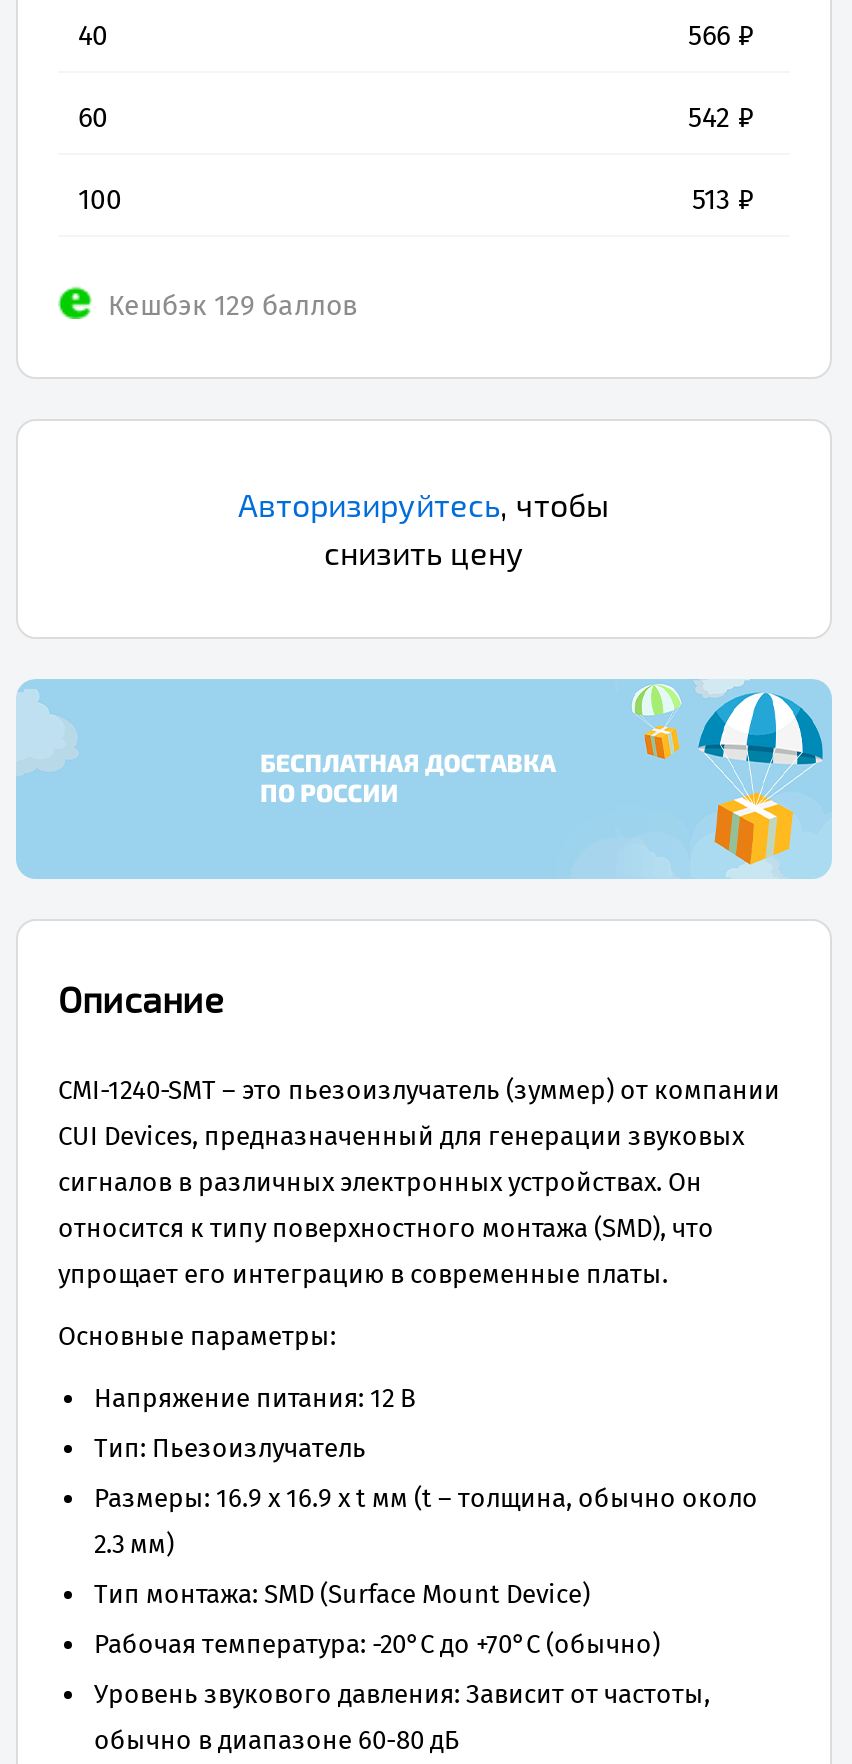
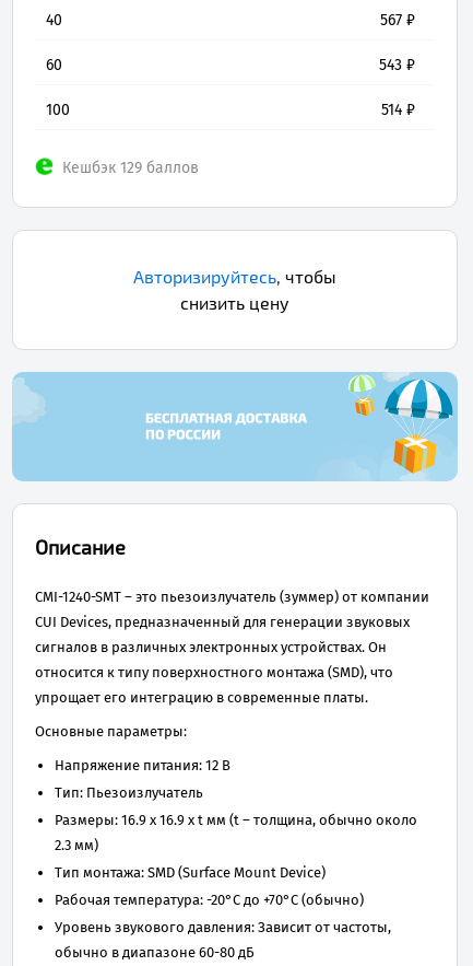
- 566 ₽
+ 567 ₽

- 542 ₽
+ 543 ₽

- 513 ₽
+ 514 ₽
